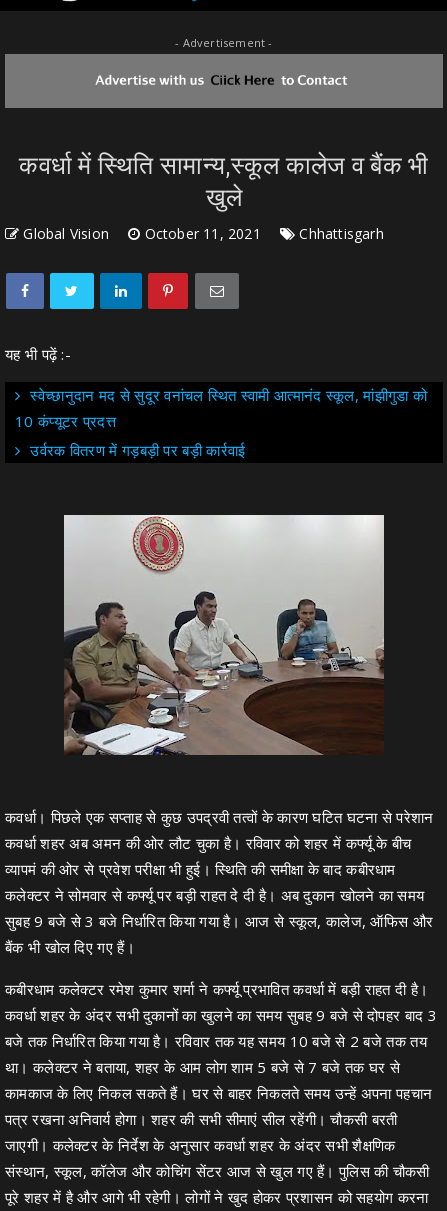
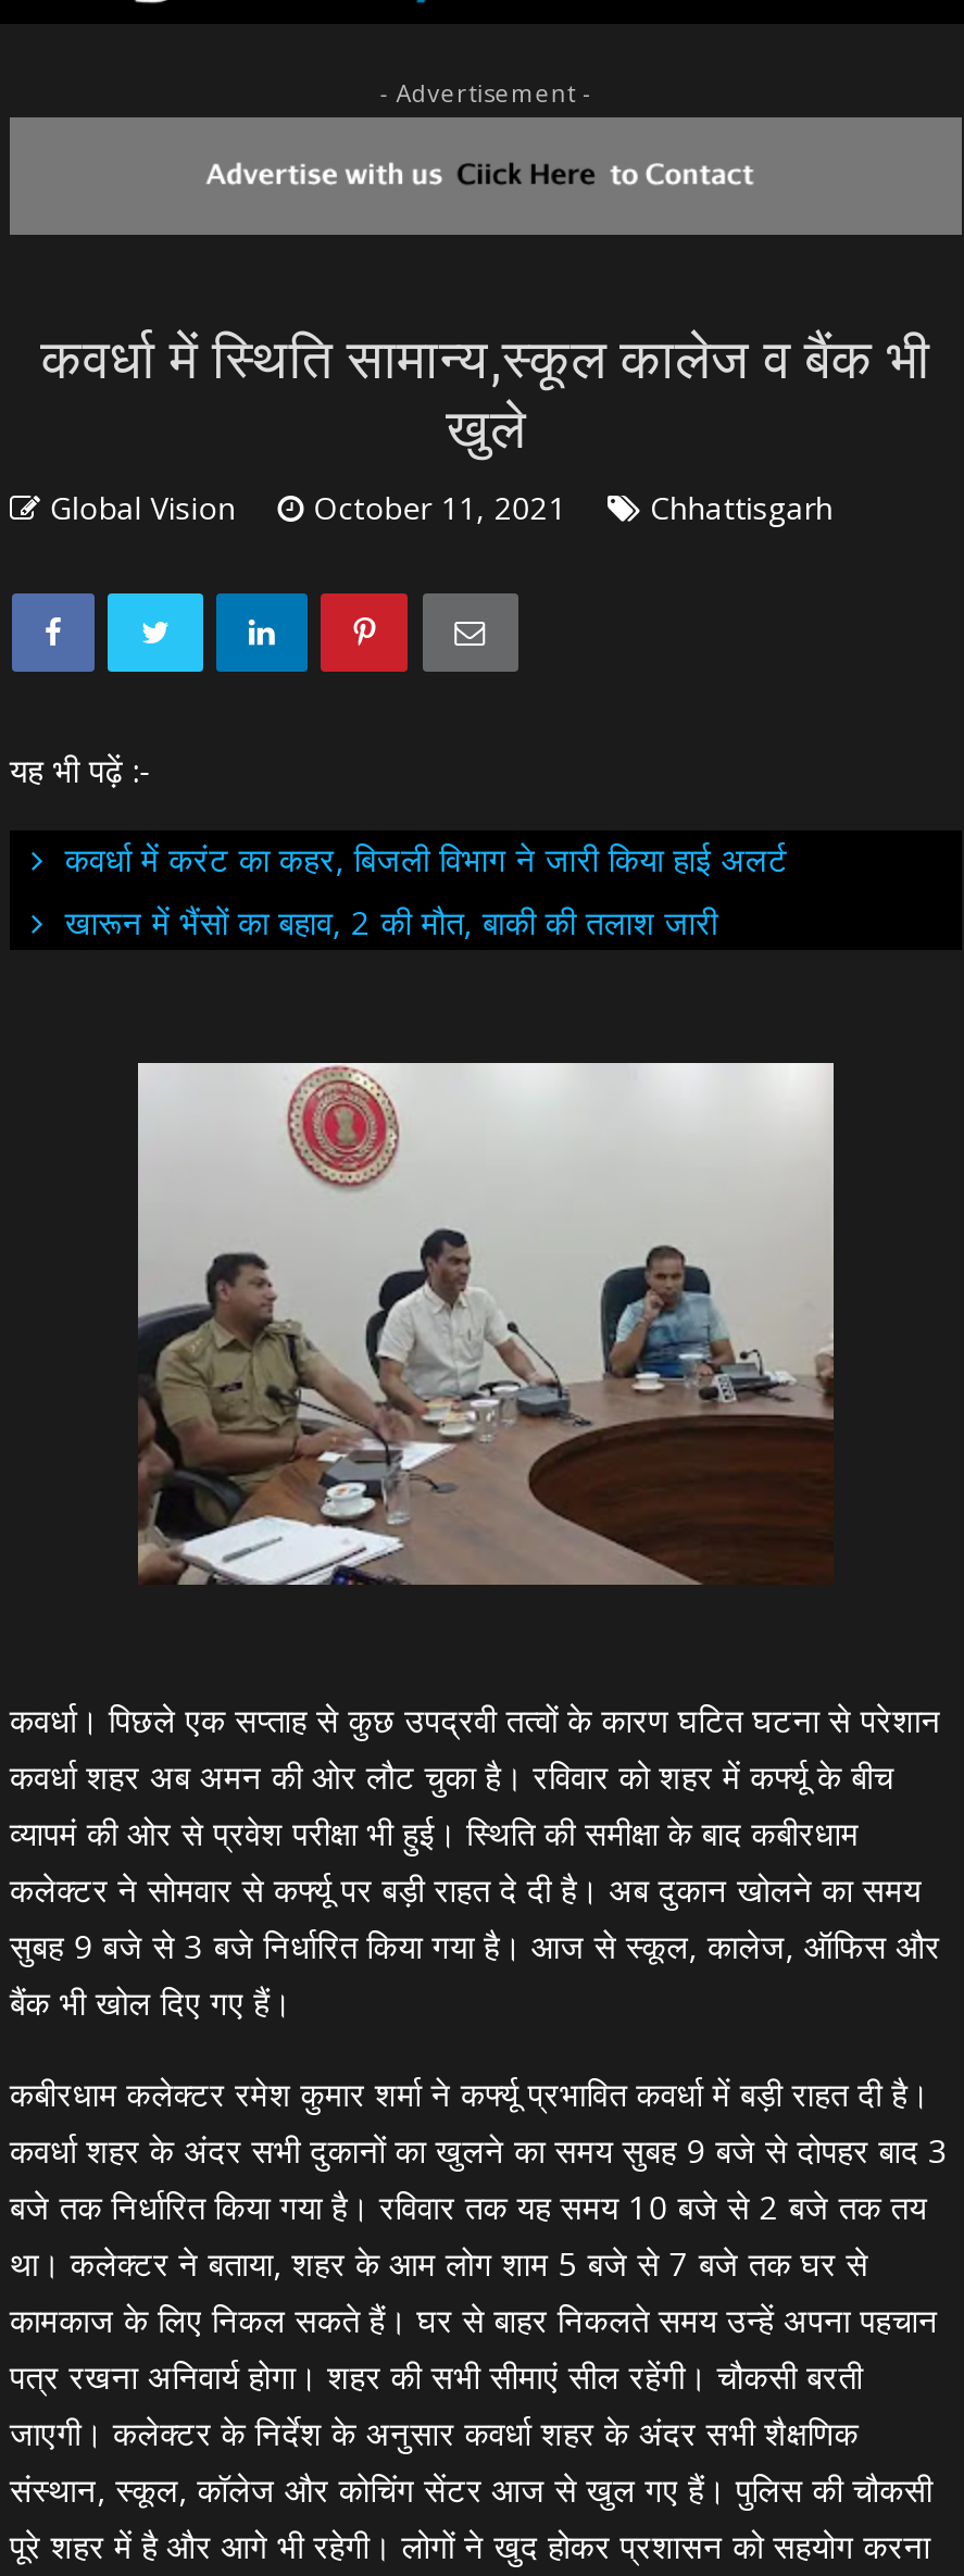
- स्वेच्छानुदान मद से सुदूर वनांचल स्थित स्वामी आत्मानंद स्कूल, मांझीगुडा को
- 10 कंप्यूटर प्रदत्त
- उर्वरक वितरण में गड़बड़ी पर बड़ी कार्रवाई
+ कवर्धा में करंट का कहर, बिजली विभाग ने जारी किया हाई अलर्ट
+ खारून में भैंसों का बहाव, 2 की मौत, बाकी की तलाश जारी
